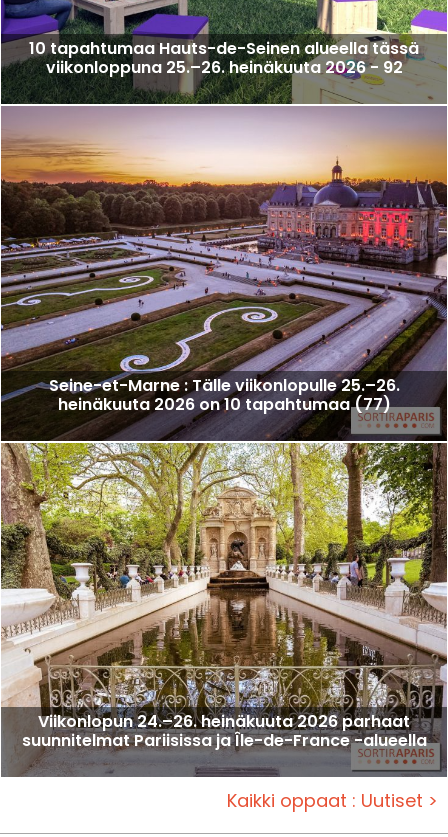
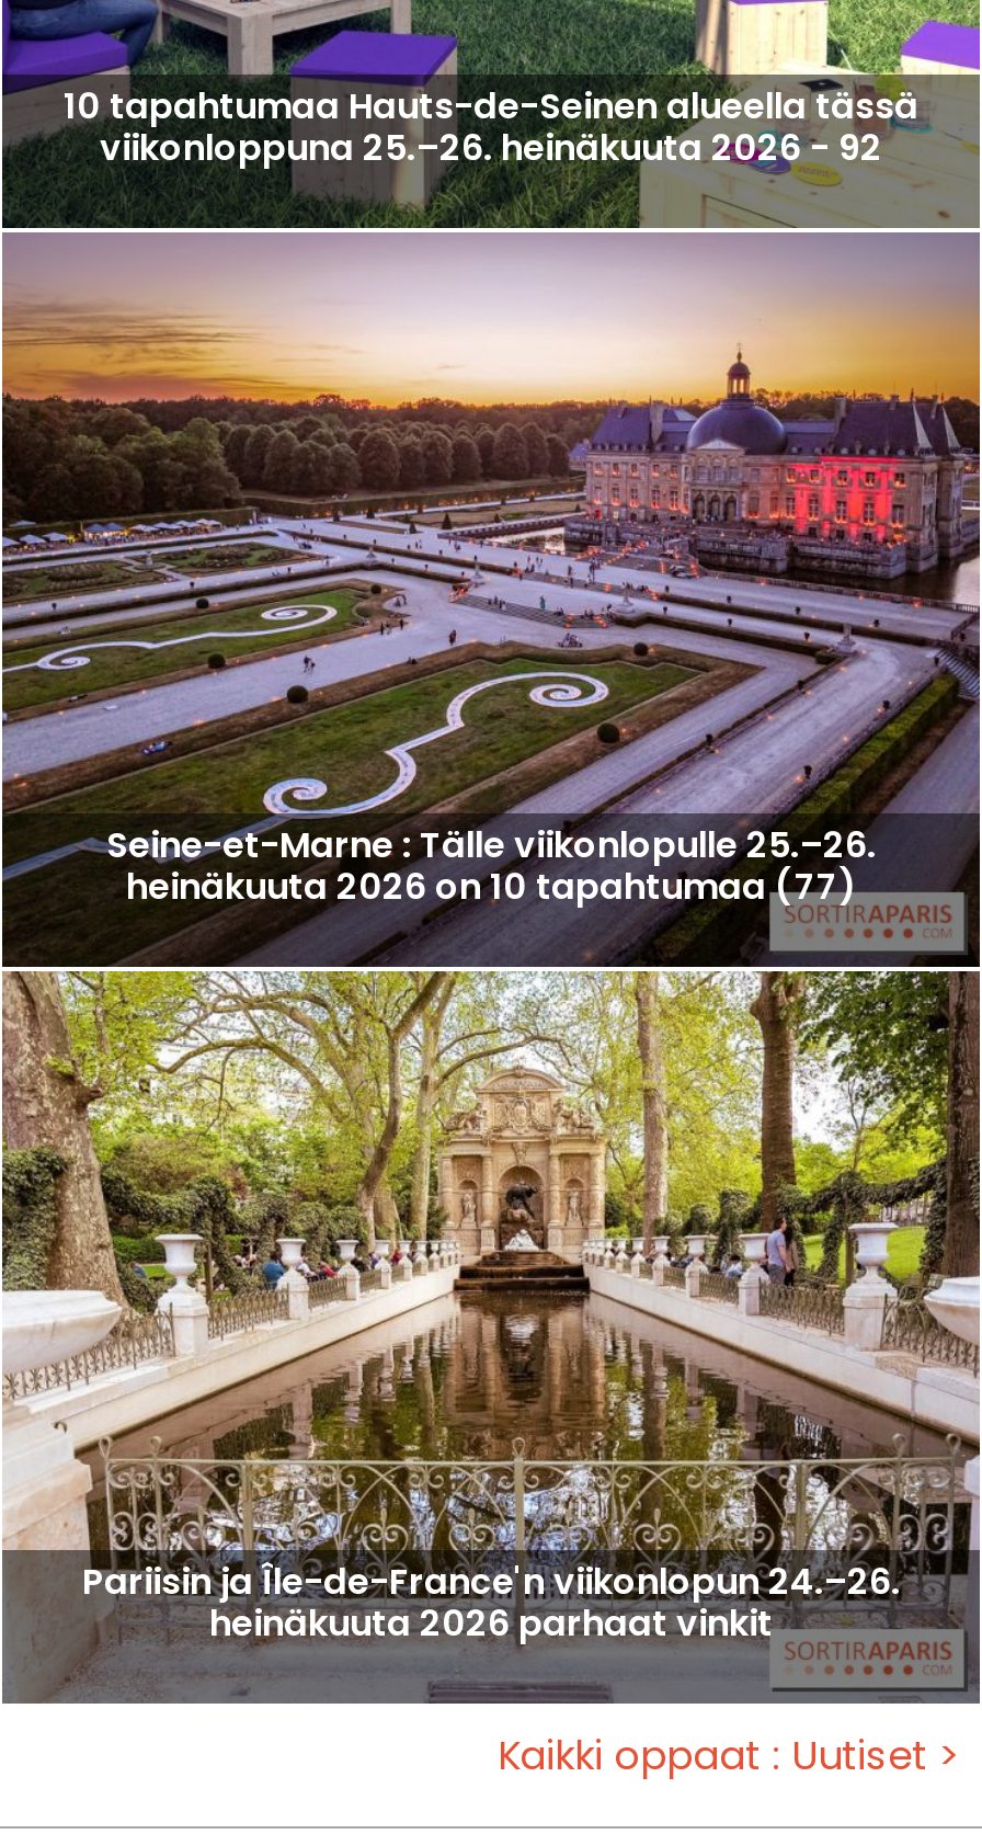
- Viikonlopun 24.–26. heinäkuuta 2026 parhaat
- suunnitelmat Pariisissa ja Île-de-France -alueella
+ Pariisin ja Île-de-France'n viikonlopun 24.–26.
+ heinäkuuta 2026 parhaat vinkit
